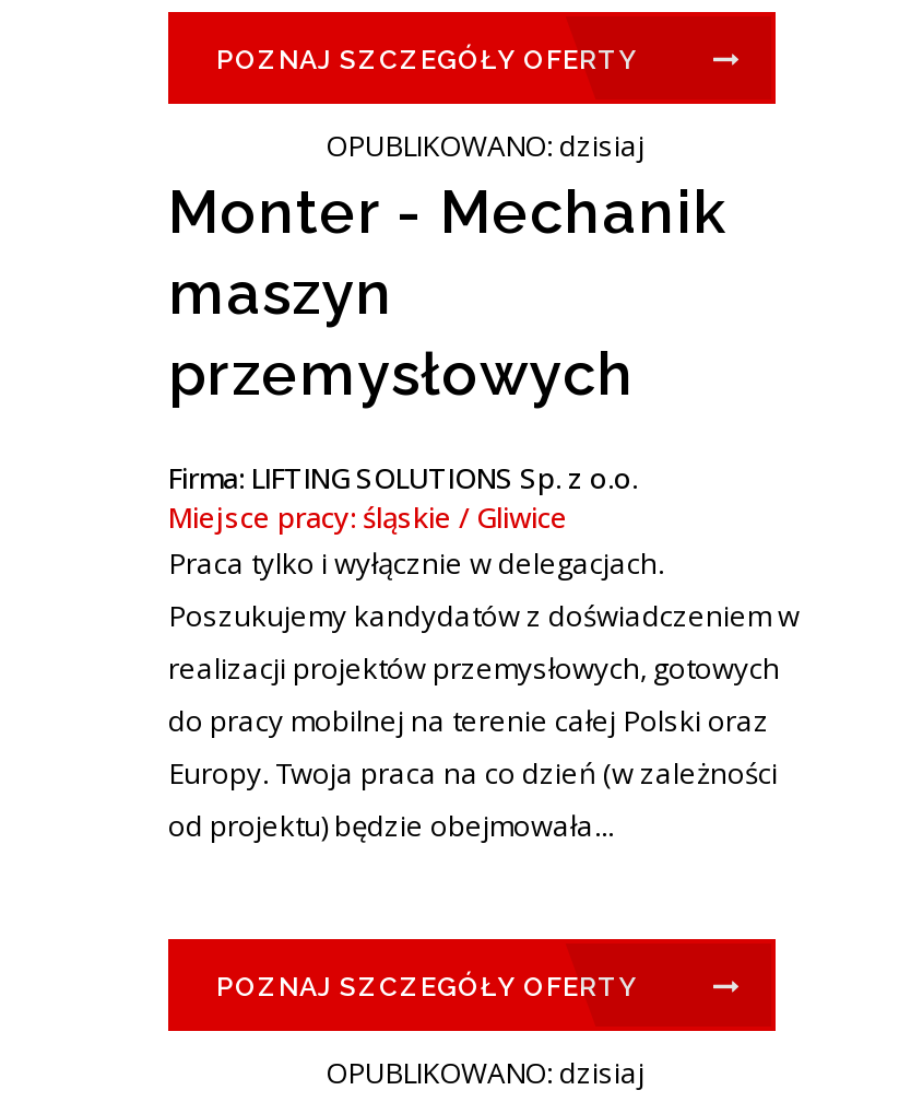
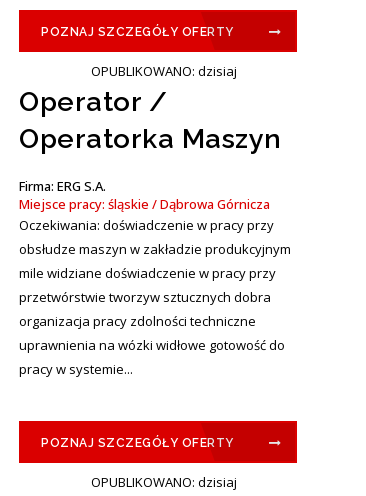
- Monter - Mechanik
- maszyn
- przemysłowych
+ Operator /
+ Operatorka Maszyn

- Firma: LIFTING SOLUTIONS Sp. z o.o.
- Miejsce pracy: śląskie / Gliwice
- Praca tylko i wyłącznie w delegacjach.
- Poszukujemy kandydatów z doświadczeniem w
- realizacji projektów przemysłowych, gotowych
- do pracy mobilnej na terenie całej Polski oraz
- Europy. Twoja praca na co dzień (w zależności
- od projektu) będzie obejmowała...
+ Firma: ERG S.A.
+ Miejsce pracy: śląskie / Dąbrowa Górnicza
+ Oczekiwania: doświadczenie w pracy przy
+ obsłudze maszyn w zakładzie produkcyjnym
+ mile widziane doświadczenie w pracy przy
+ przetwórstwie tworzyw sztucznych dobra
+ organizacja pracy zdolności techniczne
+ uprawnienia na wózki widłowe gotowość do
+ pracy w systemie...
